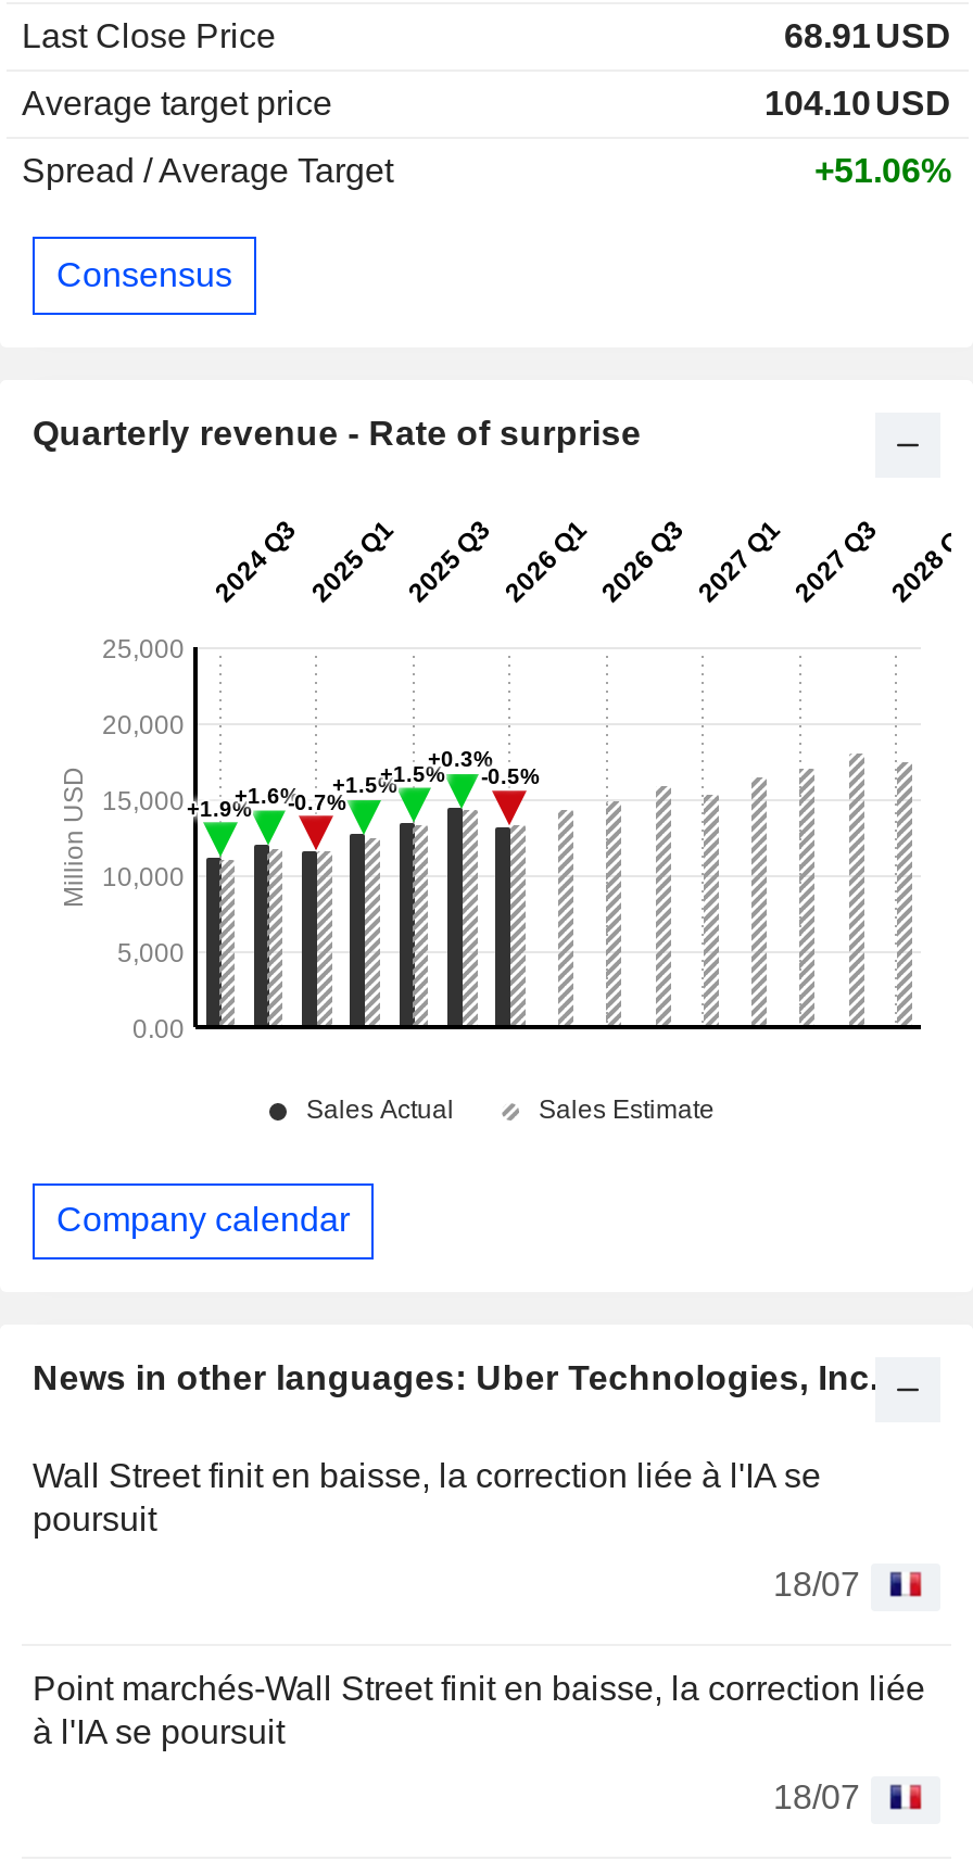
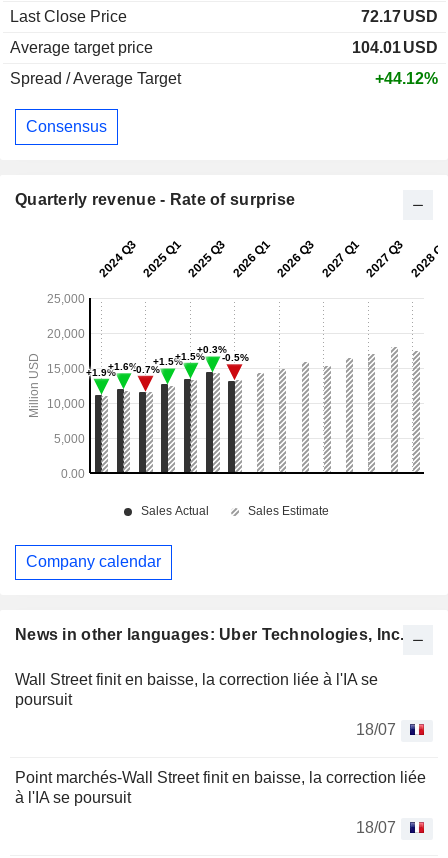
- 68.91 USD
+ 72.17 USD

- 104.10 USD
+ 104.01 USD

- +51.06%
+ +44.12%
